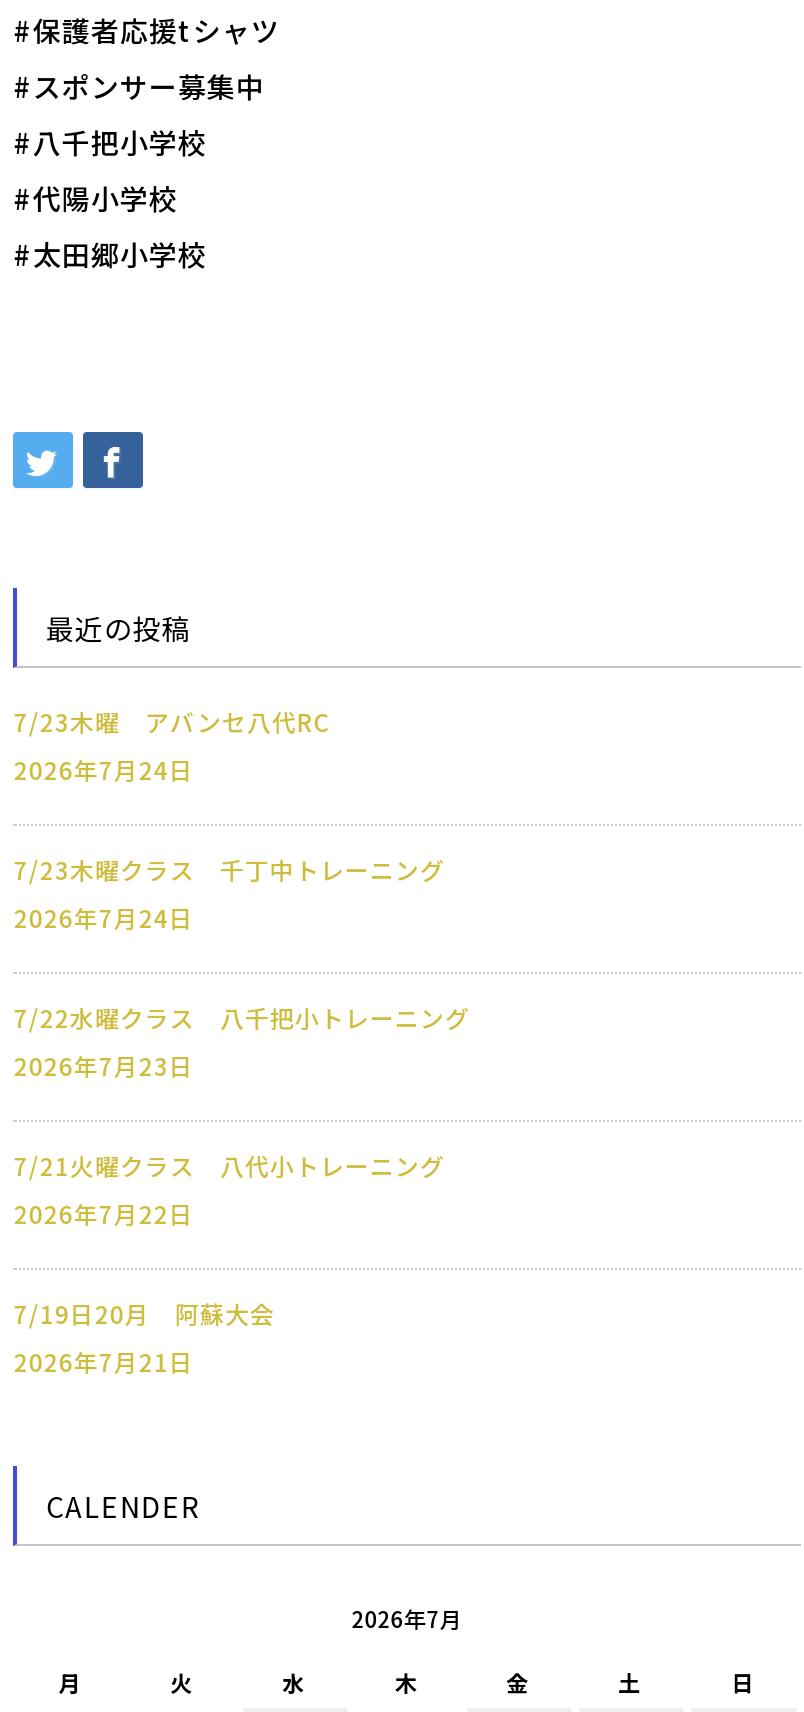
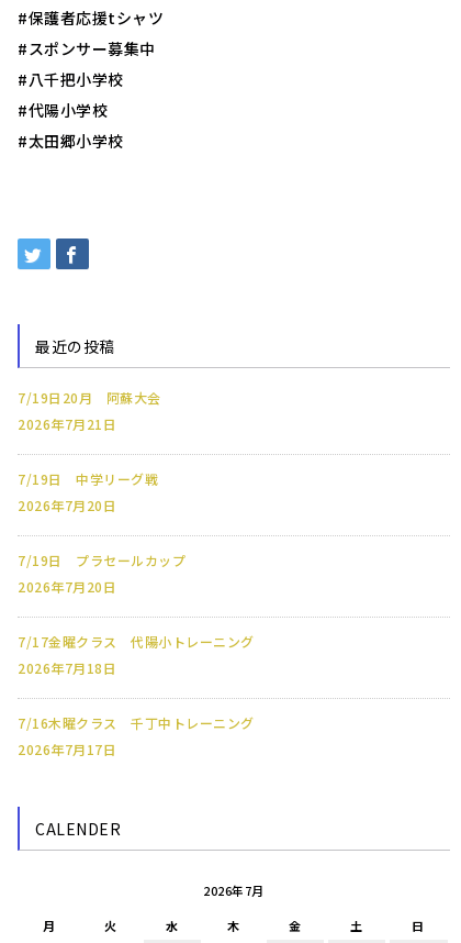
- 7/23木曜 アバンセ八代RC
- 2026年7月24日
- 7/23木曜クラス 千丁中トレーニング
- 2026年7月24日
- 7/22水曜クラス 八千把小トレーニング
- 2026年7月23日
- 7/21火曜クラス 八代小トレーニング
- 2026年7月22日

moved up: 7/19日20月 阿蘇大会 | 2026年7月21日

+ 7/19日 中学リーグ戦
+ 2026年7月20日
+ 7/19日 プラセールカップ
+ 2026年7月20日
+ 7/17金曜クラス 代陽小トレーニング
+ 2026年7月18日
+ 7/16木曜クラス 千丁中トレーニング
+ 2026年7月17日
